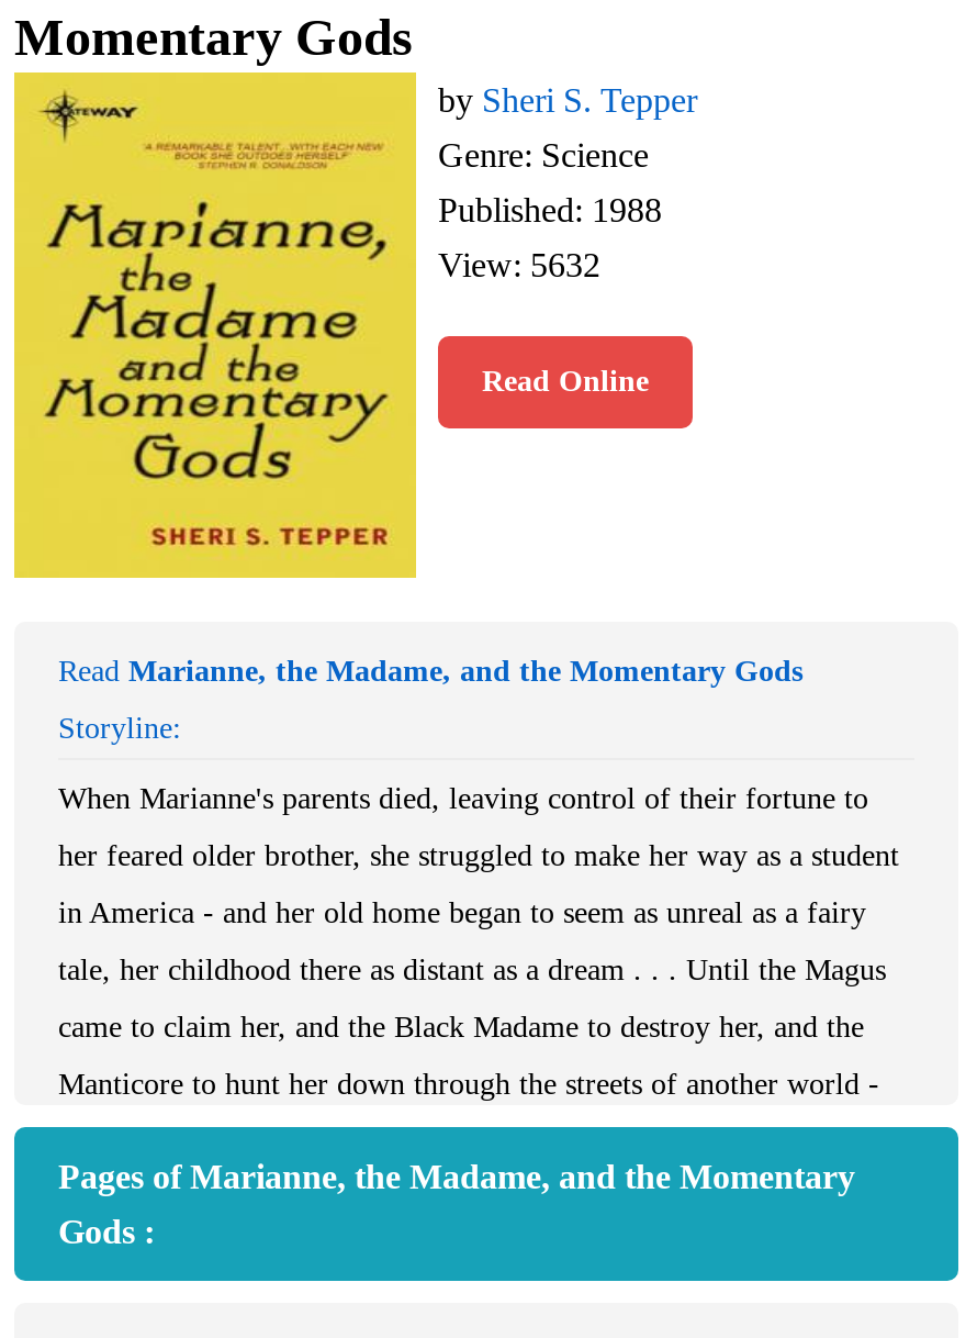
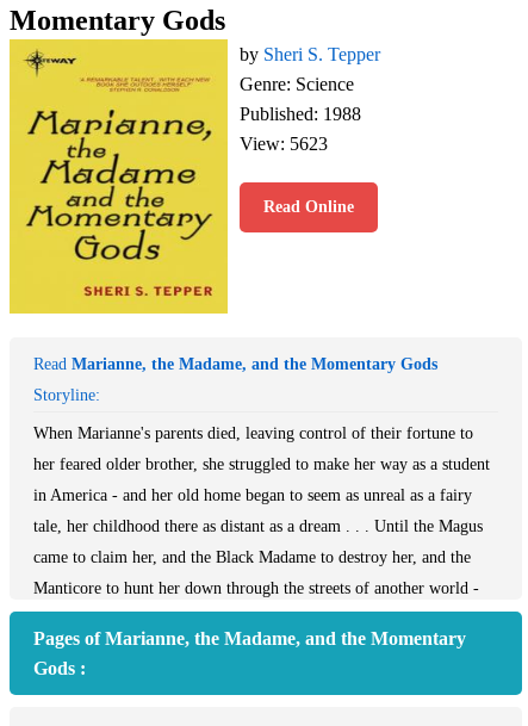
- View: 5632
+ View: 5623
